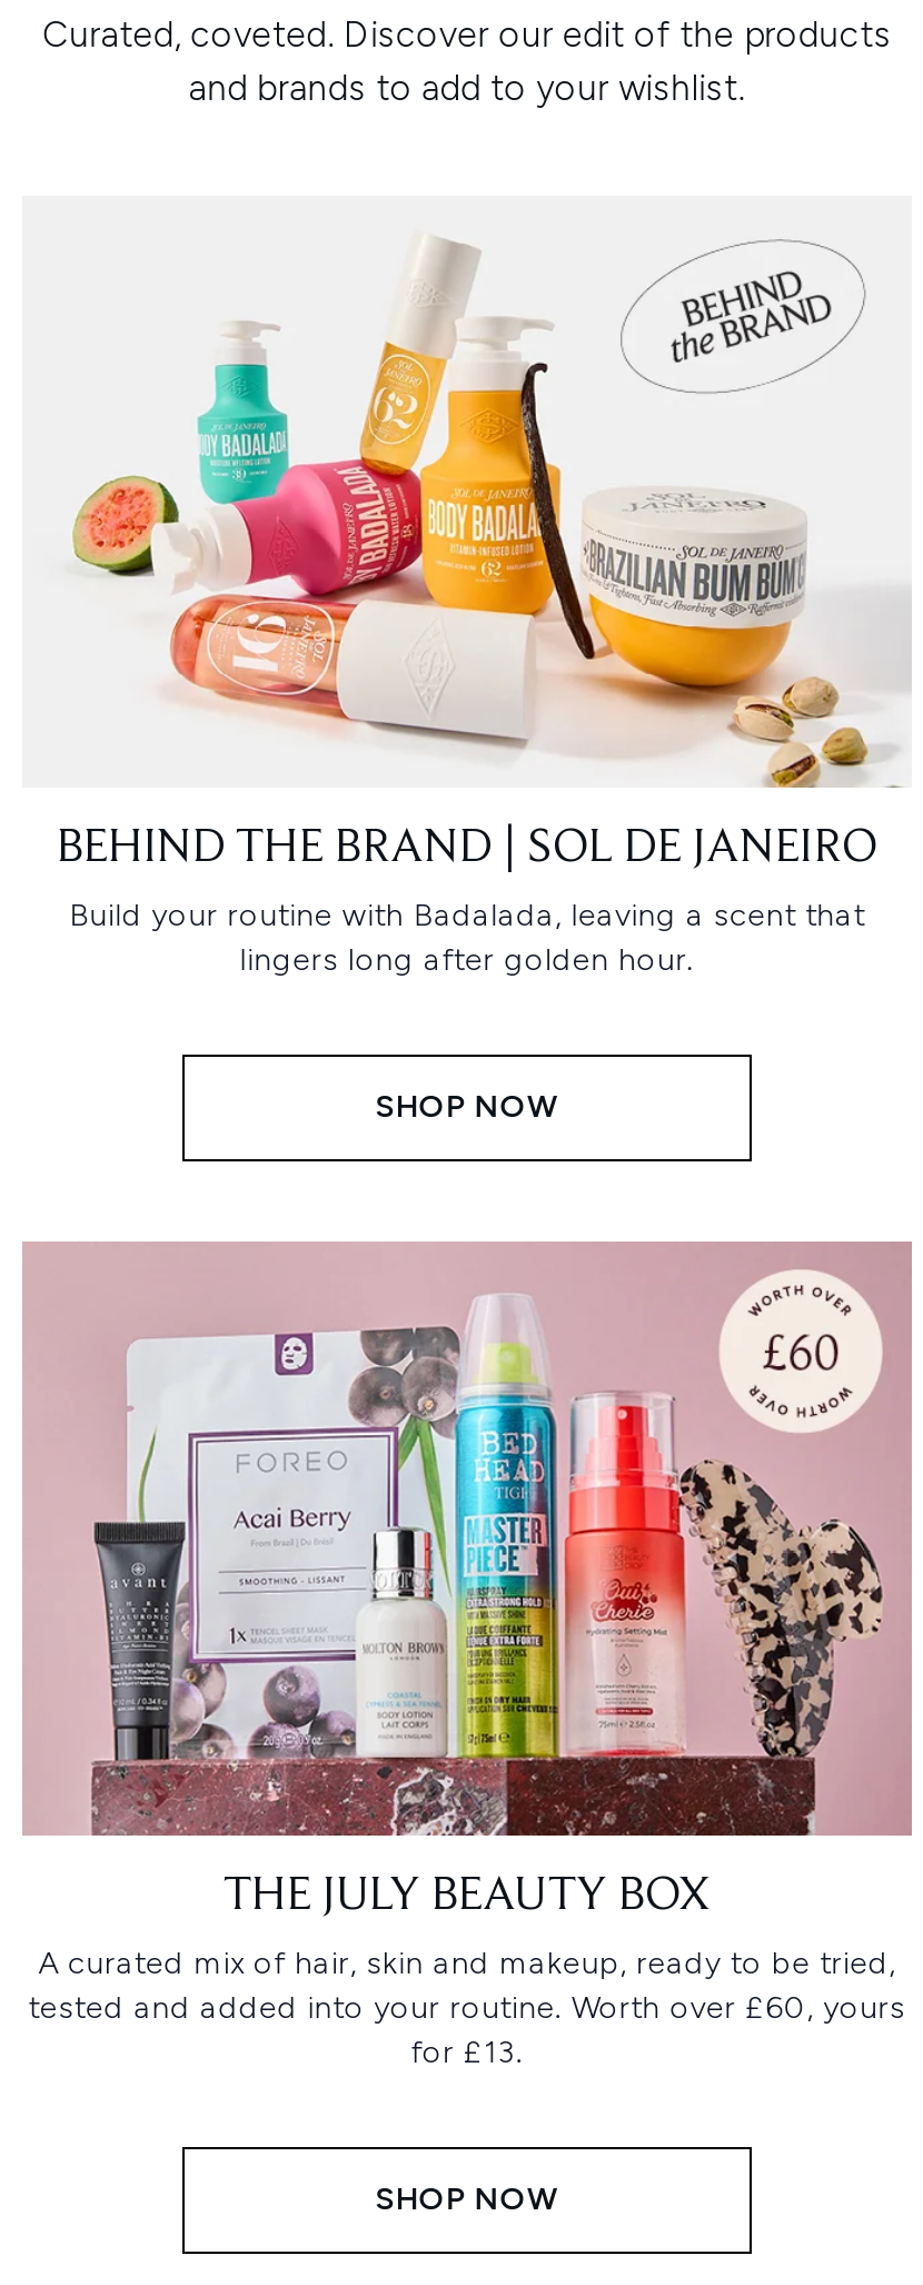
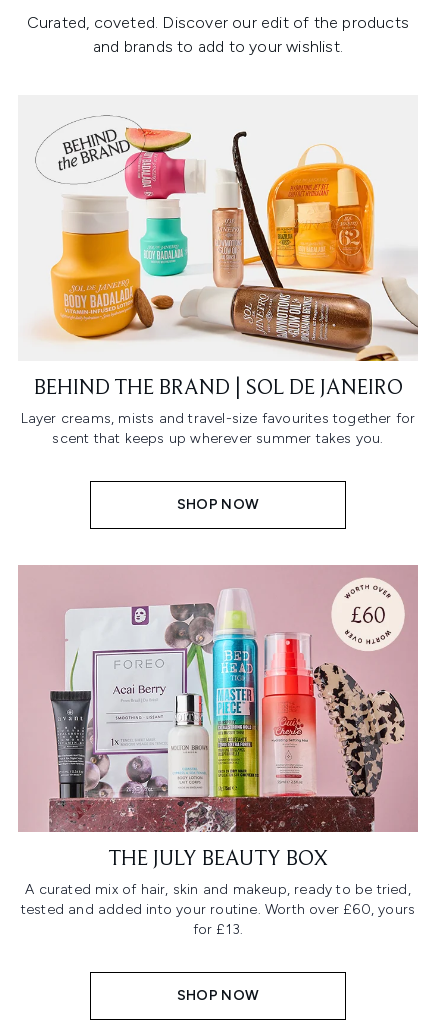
- [image]
+ [image]

- Build your routine with Badalada, leaving a scent that
- lingers long after golden hour.
+ Layer creams, mists and travel-size favourites together for
+ scent that keeps up wherever summer takes you.
